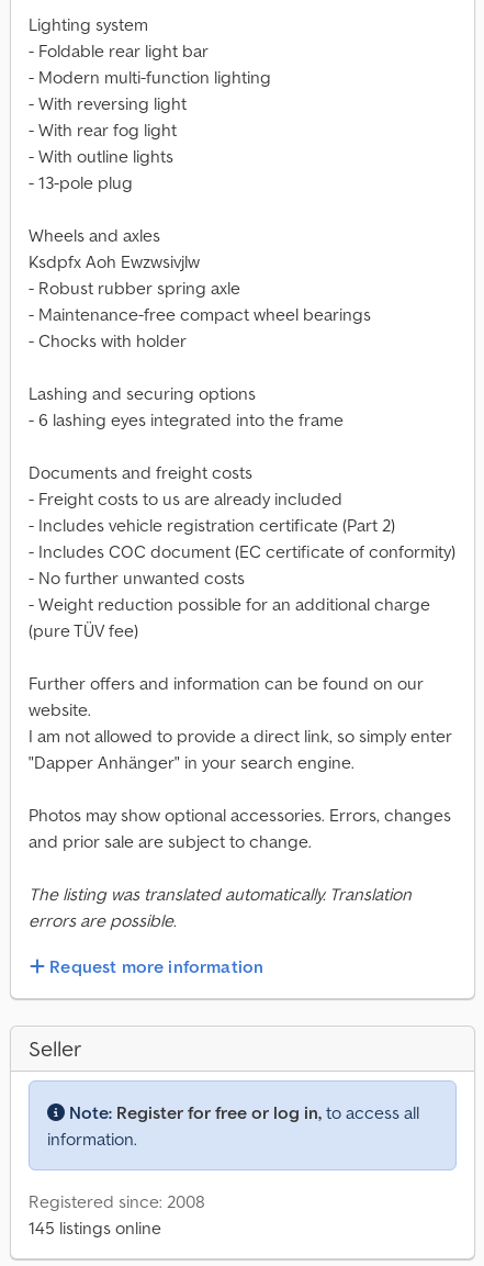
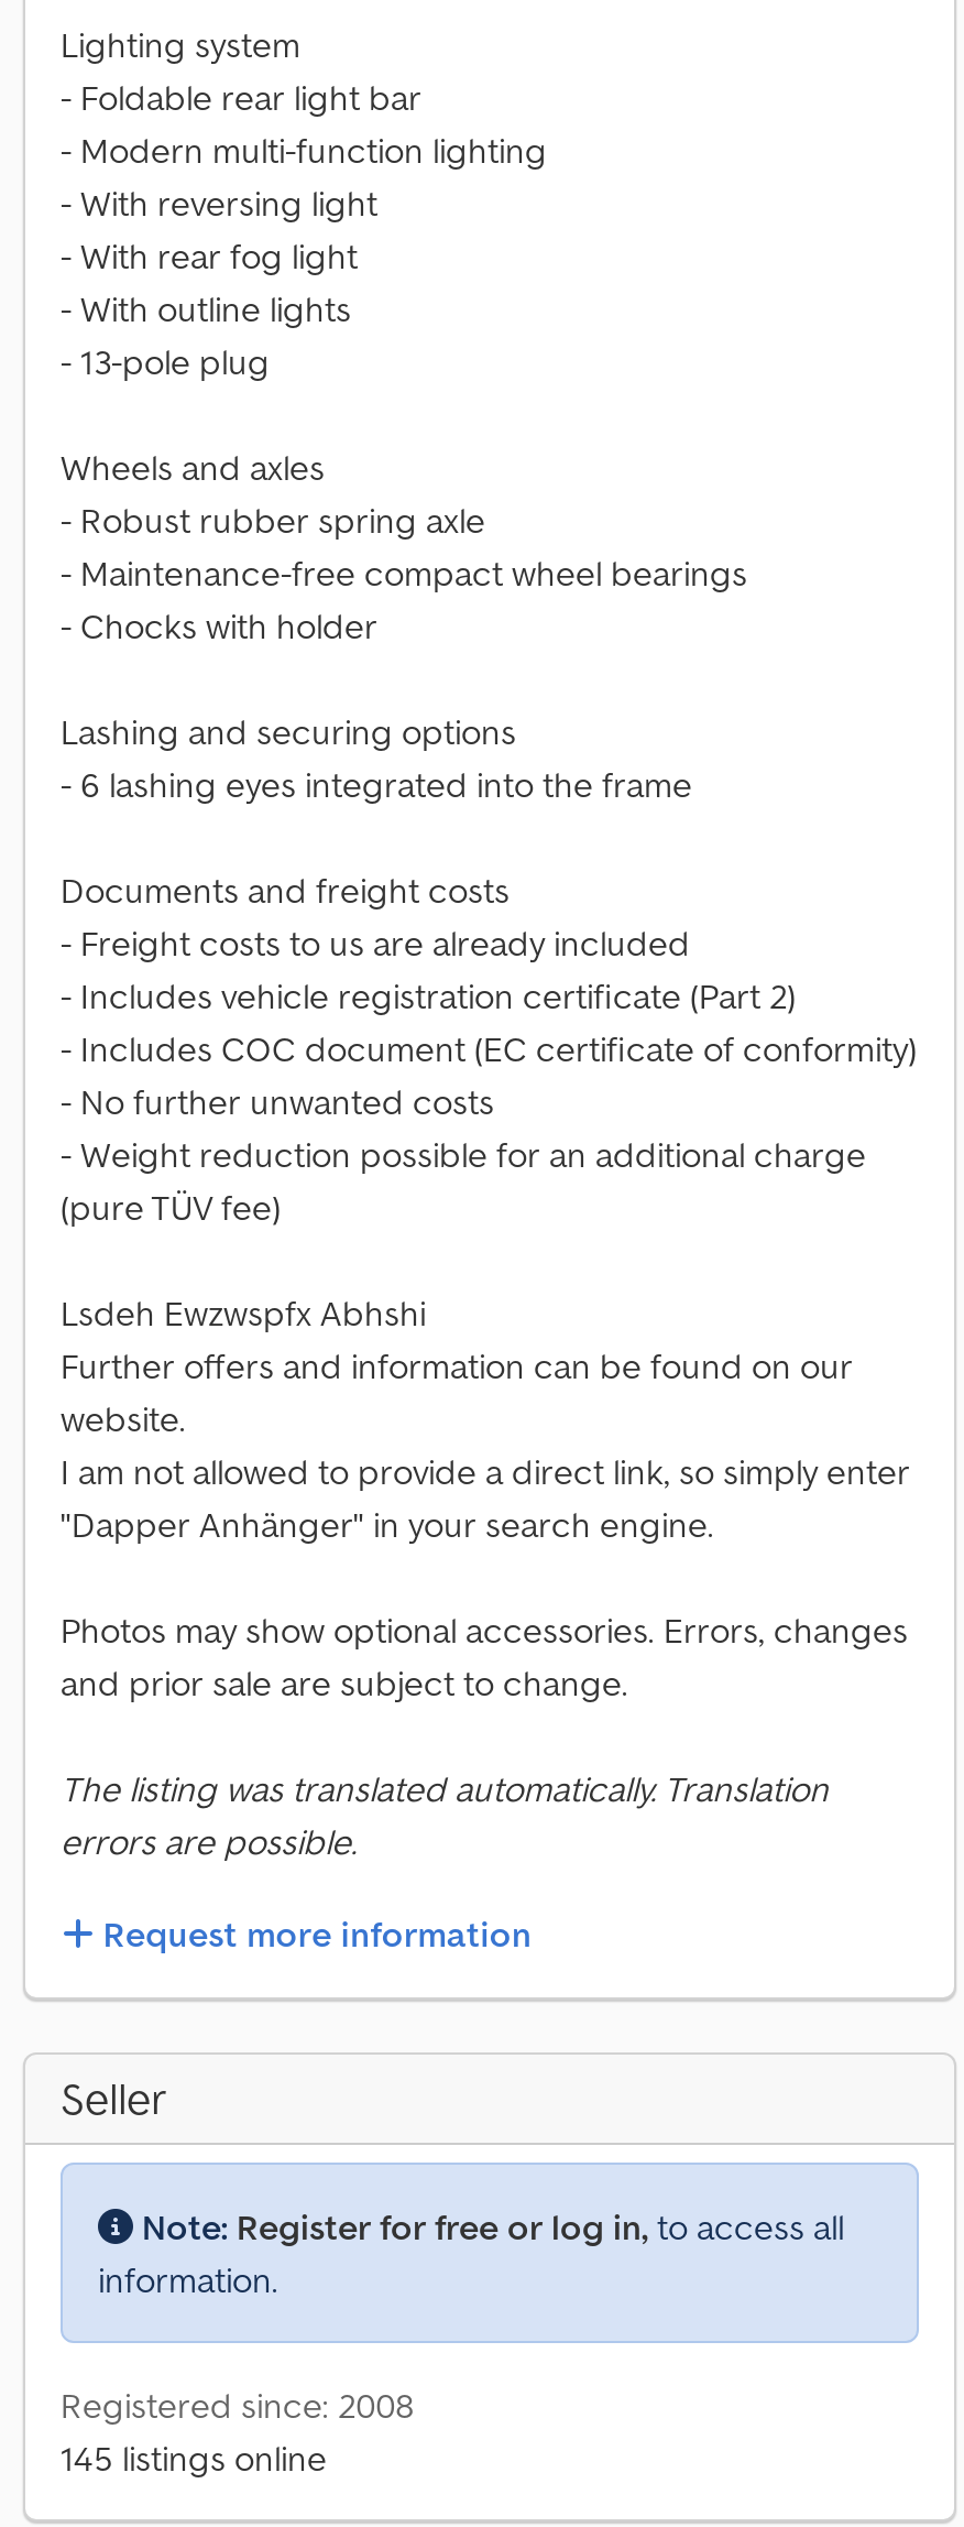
- Ksdpfx Aoh Ewzwsivjlw

moved up: - Robust rubber spring axle | - Maintenance-free compact wheel bearings | - Chocks with holder | ... | - Weight reduction possible for an additional charge | (pure TÜV fee)

+ Lsdeh Ewzwspfx Abhshi
